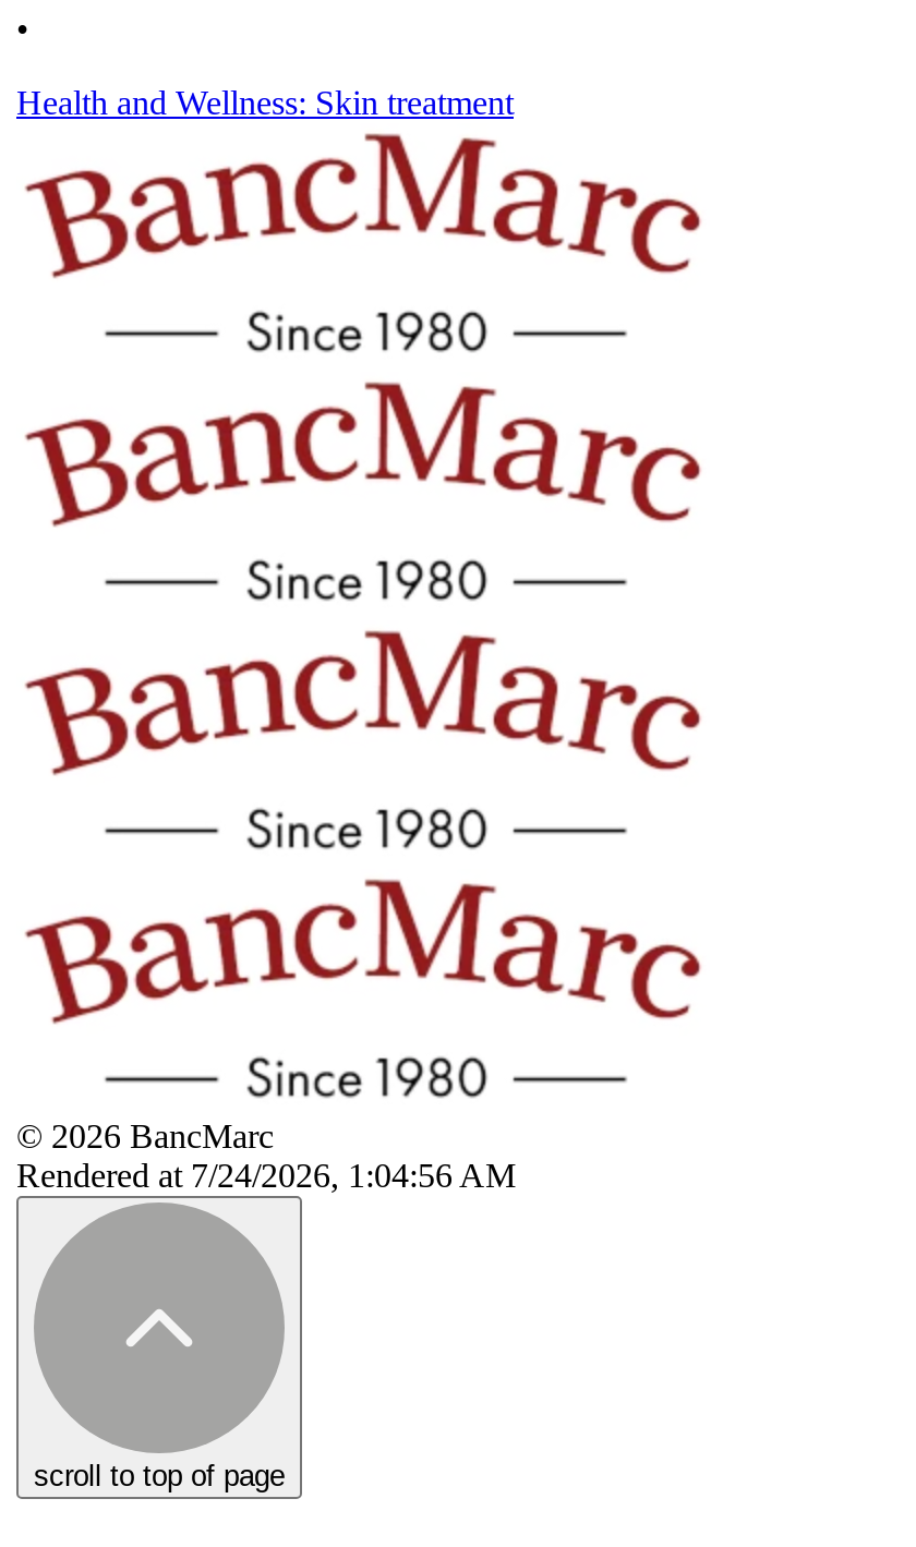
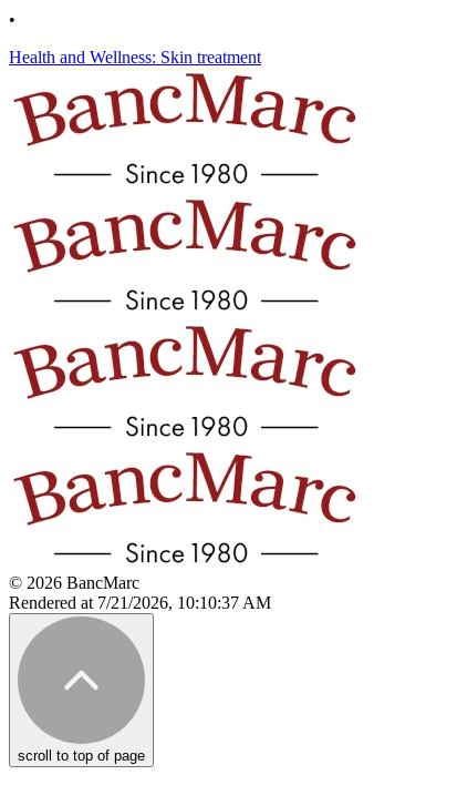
- Rendered at 7/24/2026, 1:04:56 AM
+ Rendered at 7/21/2026, 10:10:37 AM
